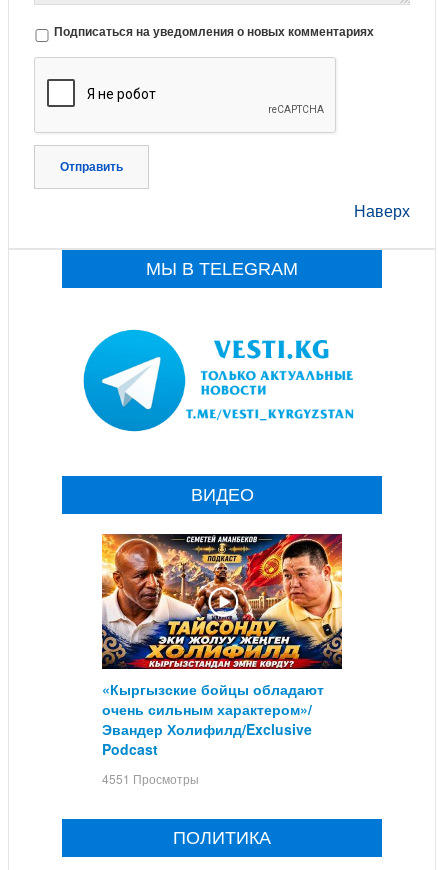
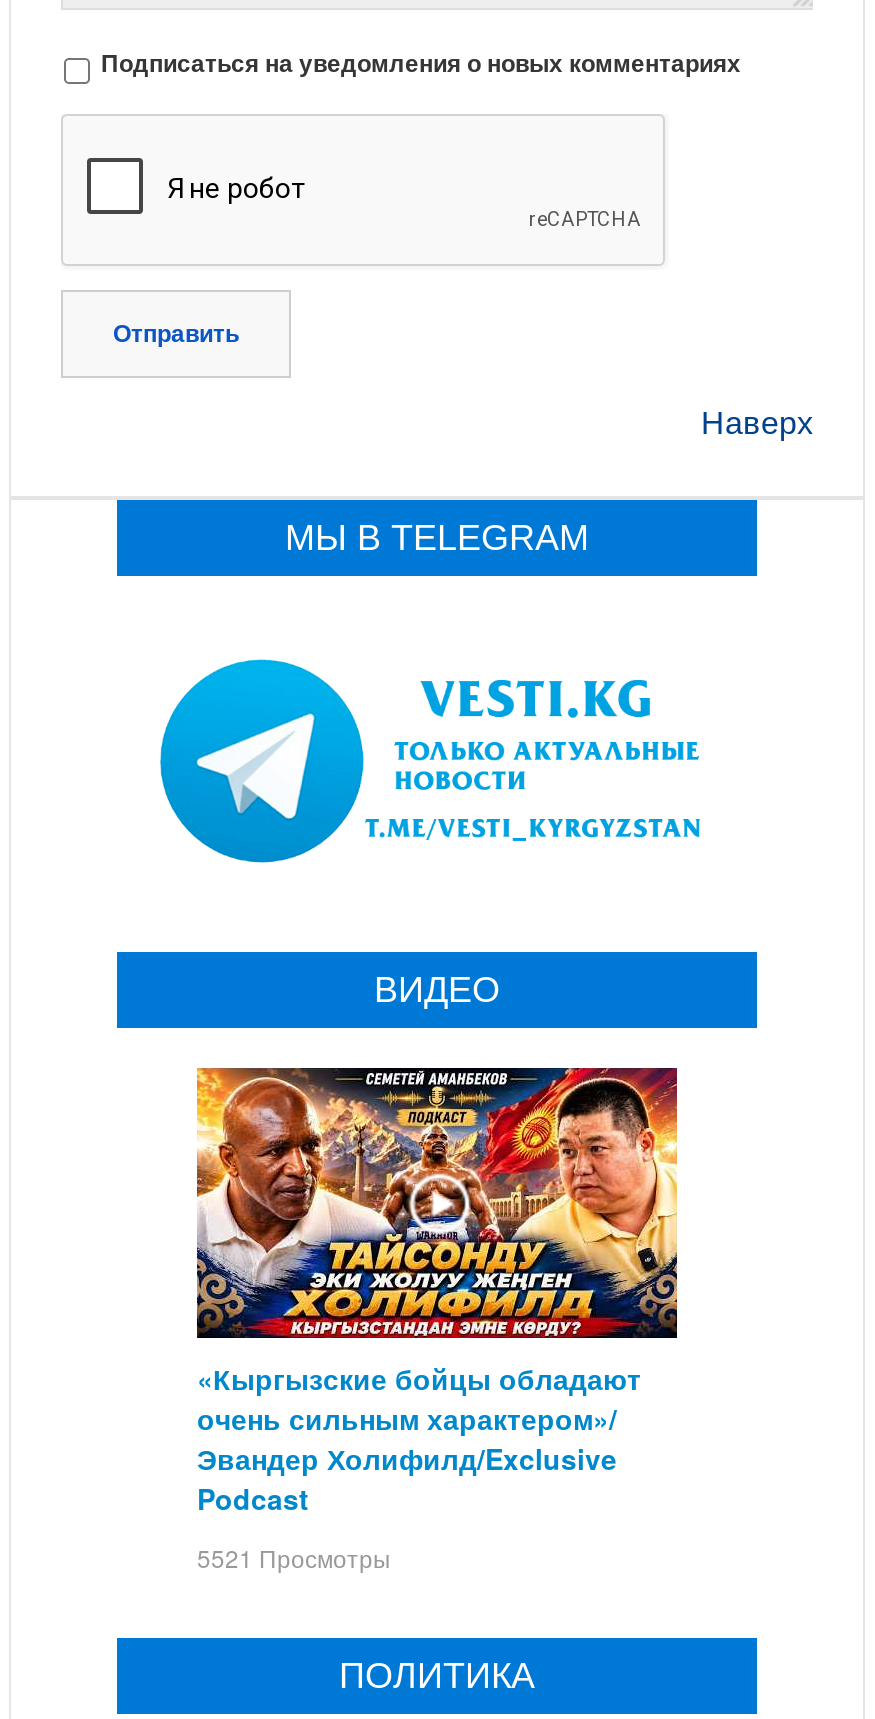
- 4551 Просмотры
+ 5521 Просмотры
